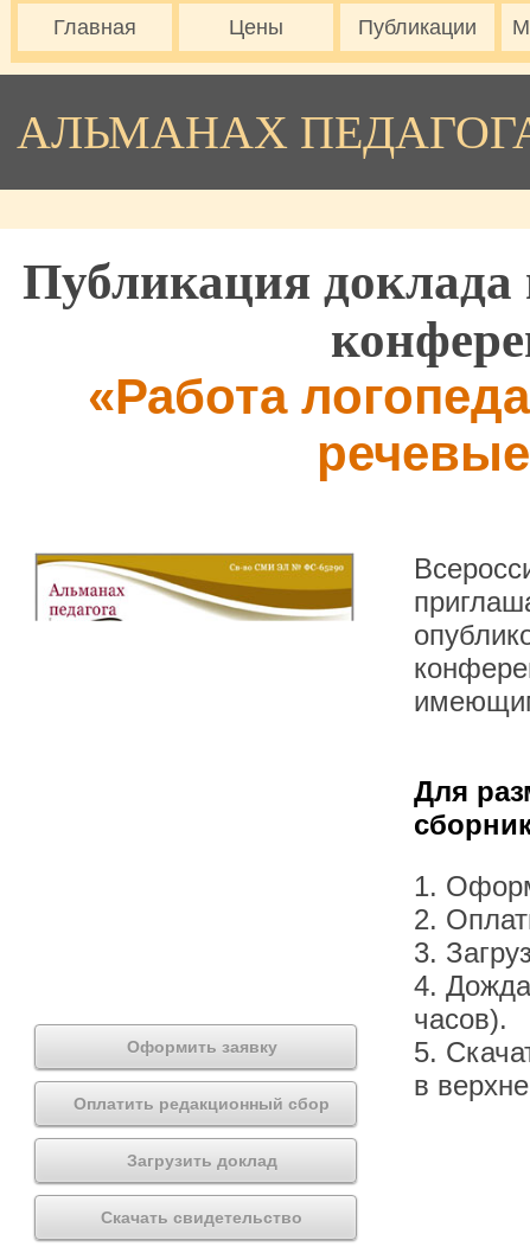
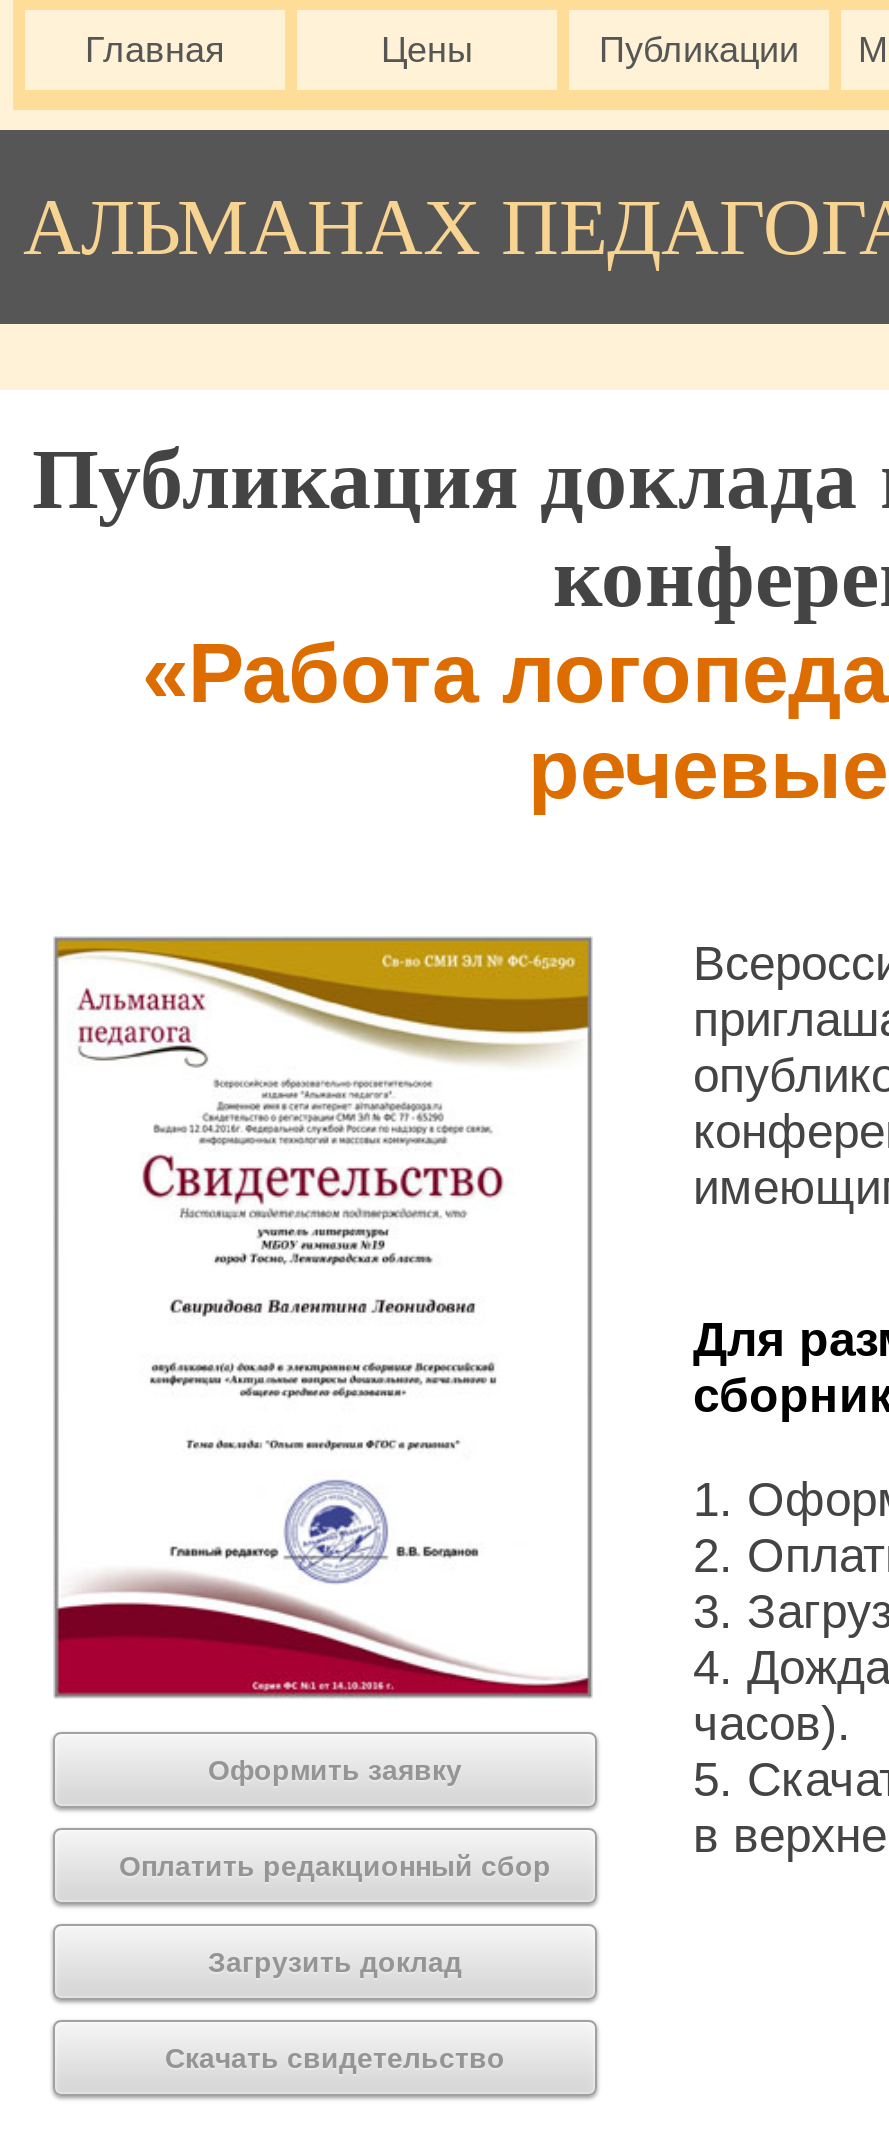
+ [image]
